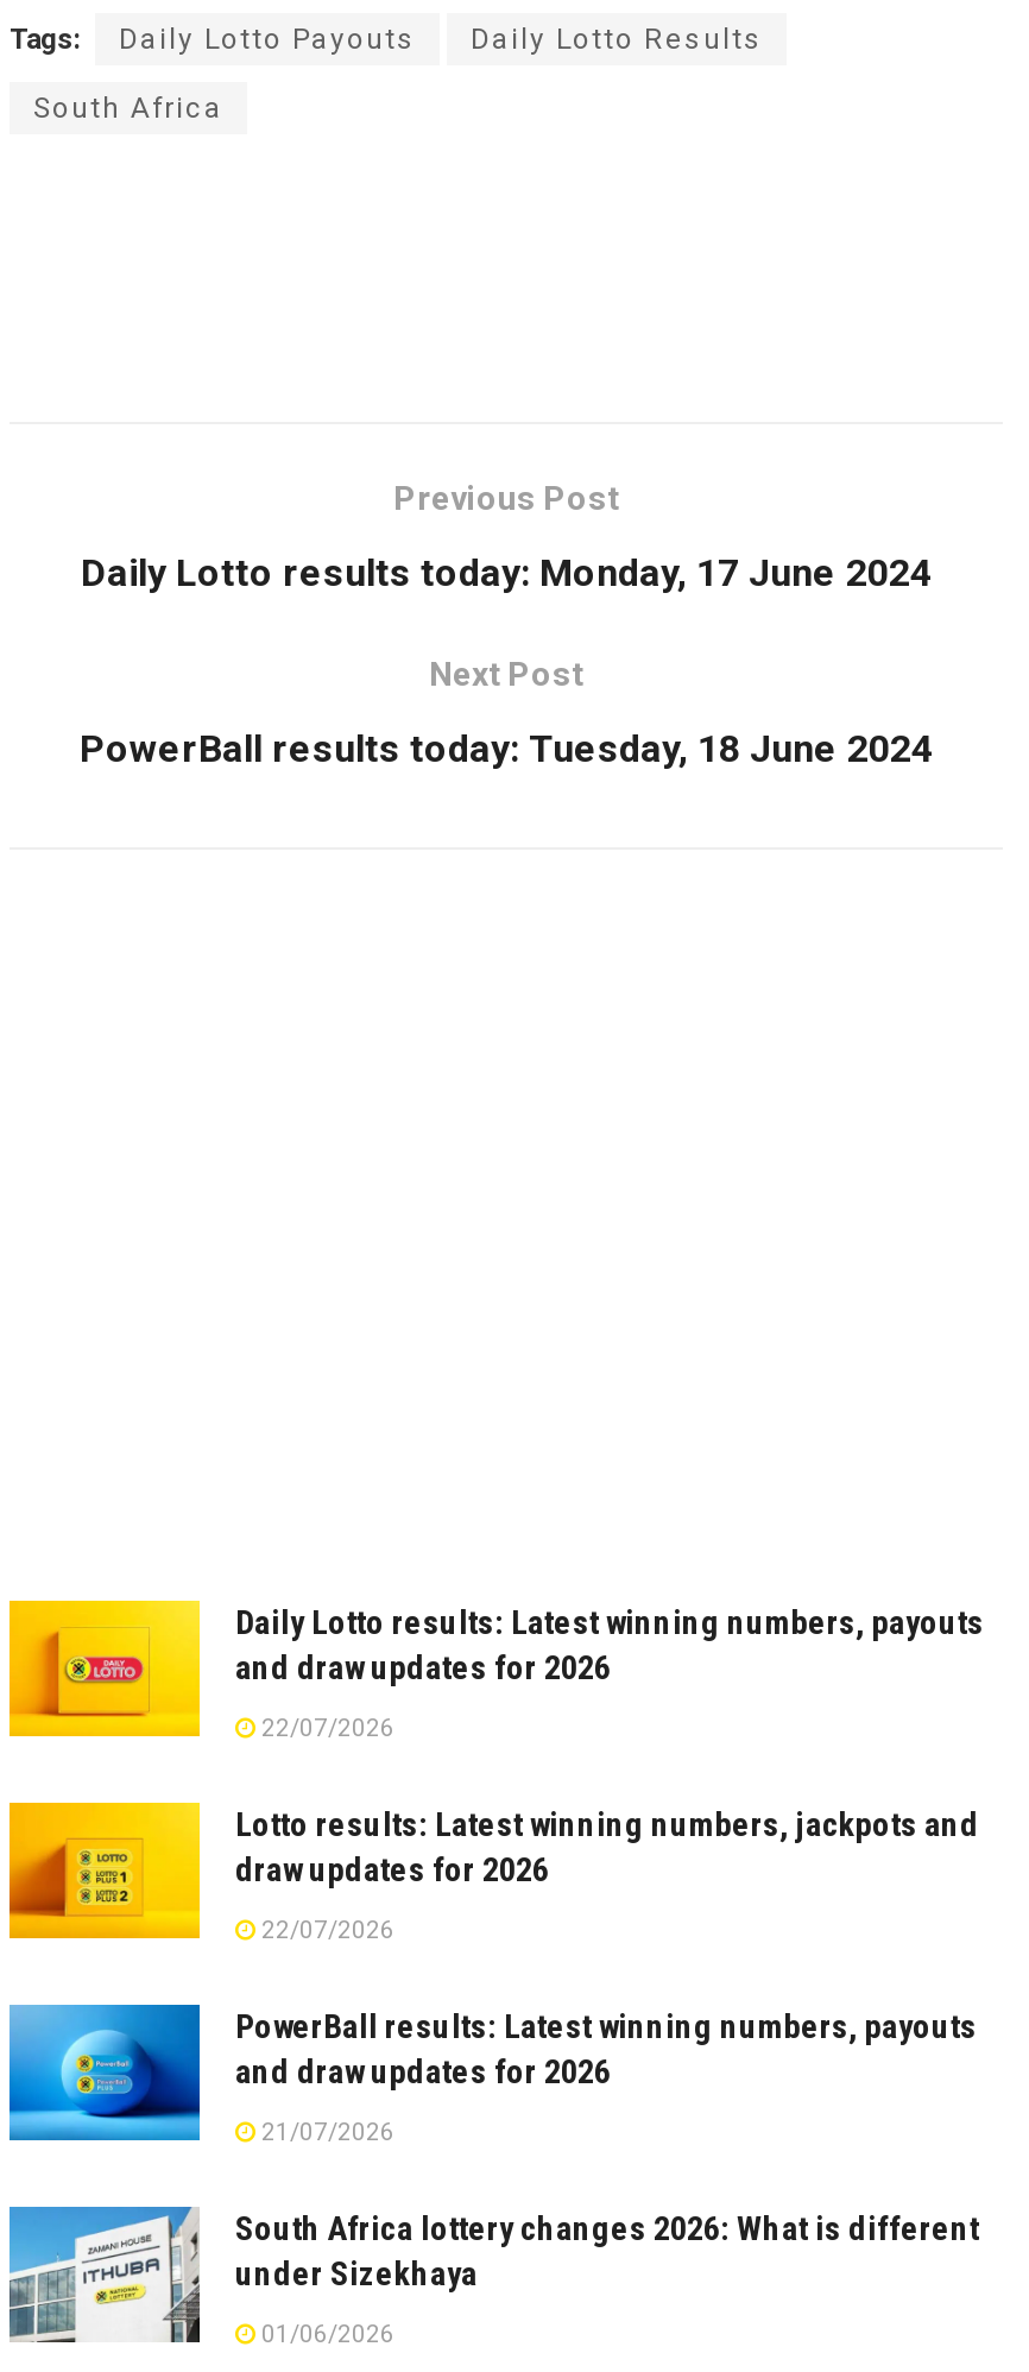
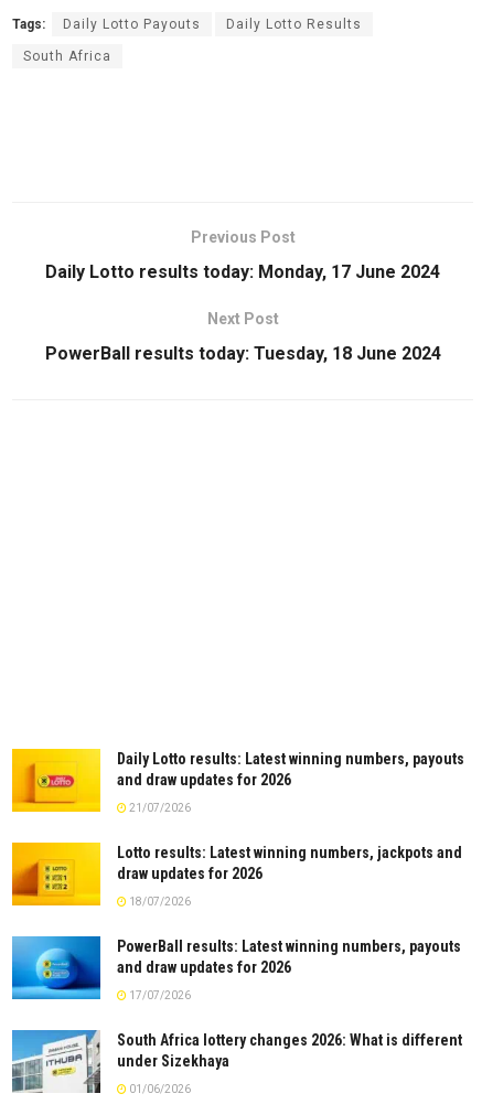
- 22/07/2026
+ 21/07/2026

- 22/07/2026
+ 18/07/2026

- 21/07/2026
+ 17/07/2026
